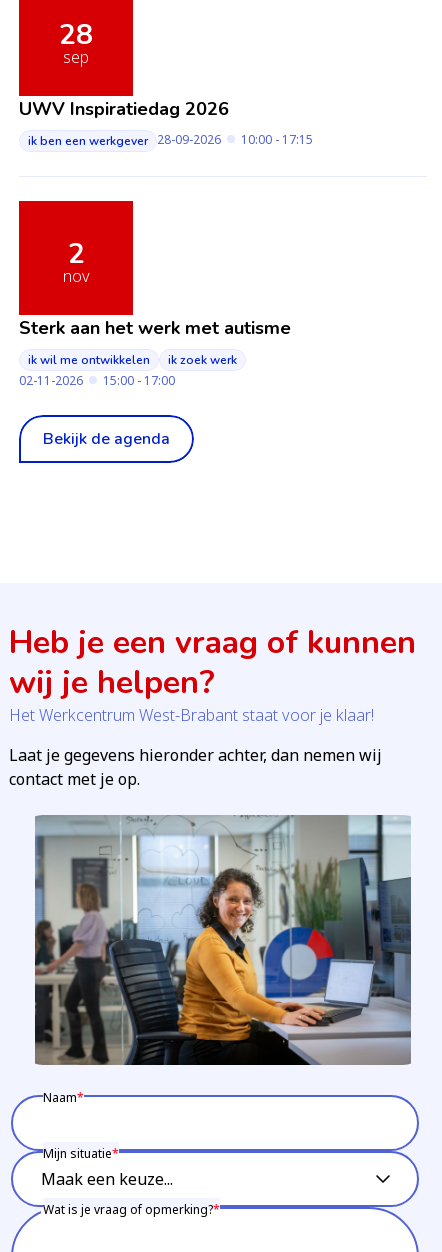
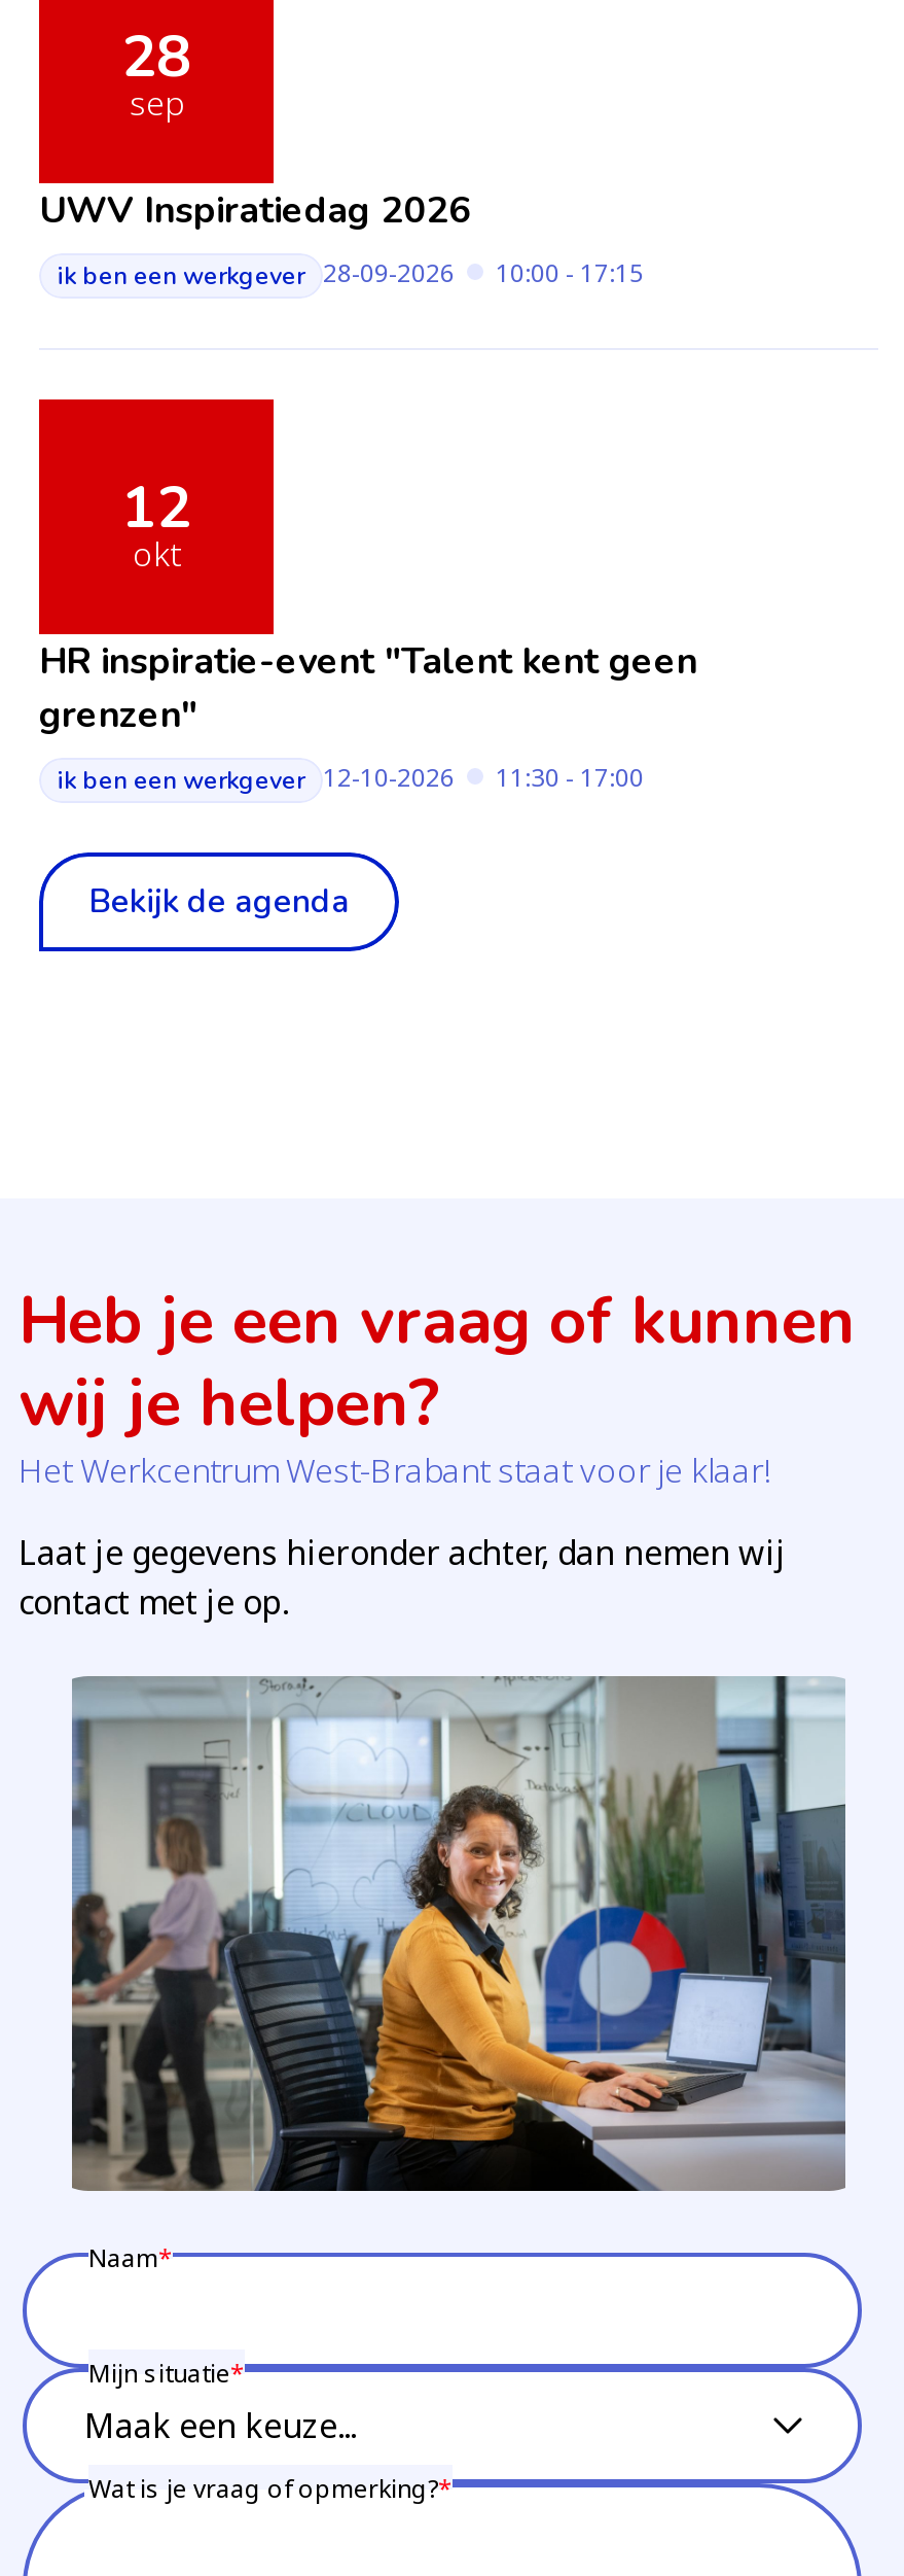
- 2
- nov
- Sterk aan het werk met autisme
- ik wil me ontwikkelen
- ik zoek werk
- 02-11-2026
- 15:00 - 17:00
+ 12
+ okt
+ HR inspiratie-event "Talent kent geen
+ grenzen"
+ ik ben een werkgever 12-10-2026
+ 11:30 - 17:00
